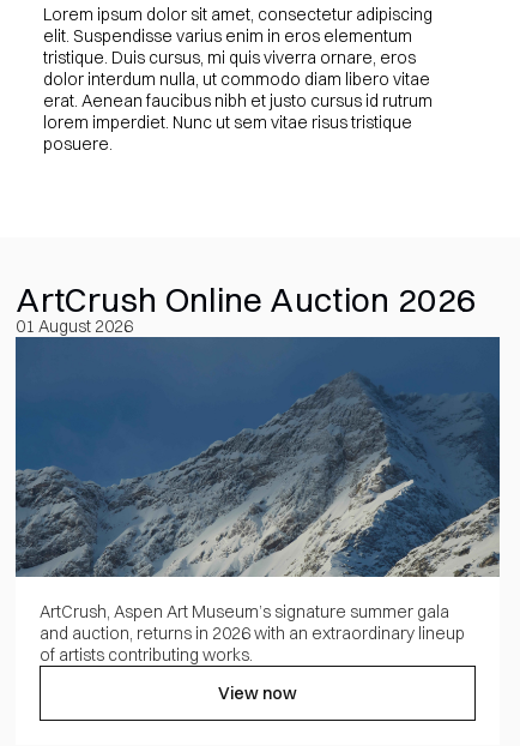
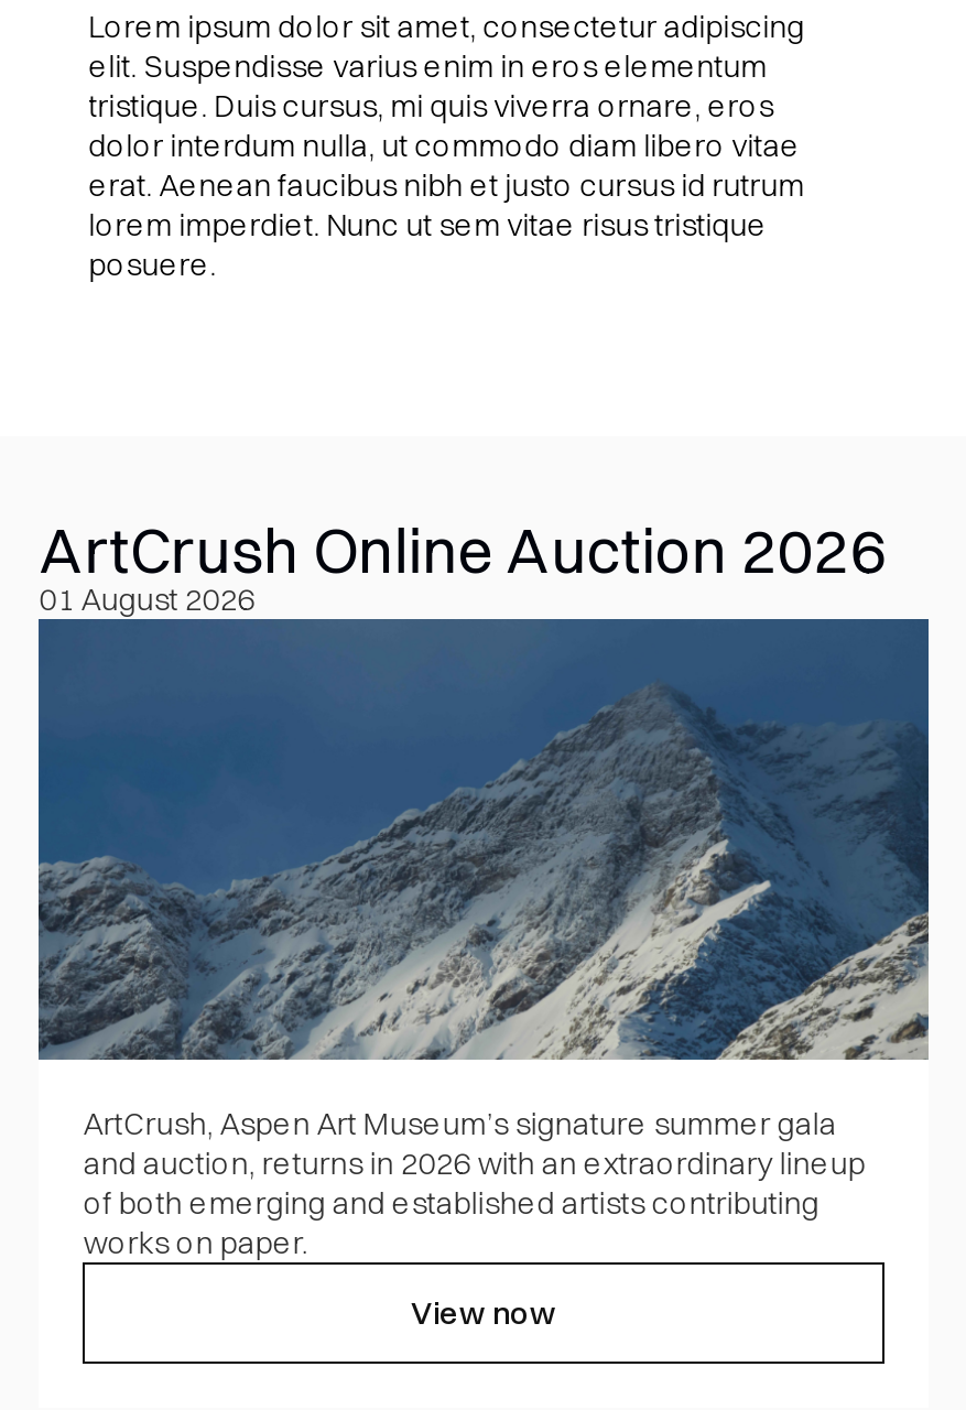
- of artists contributing works.
+ of both emerging and established artists contributing
+ works on paper.
